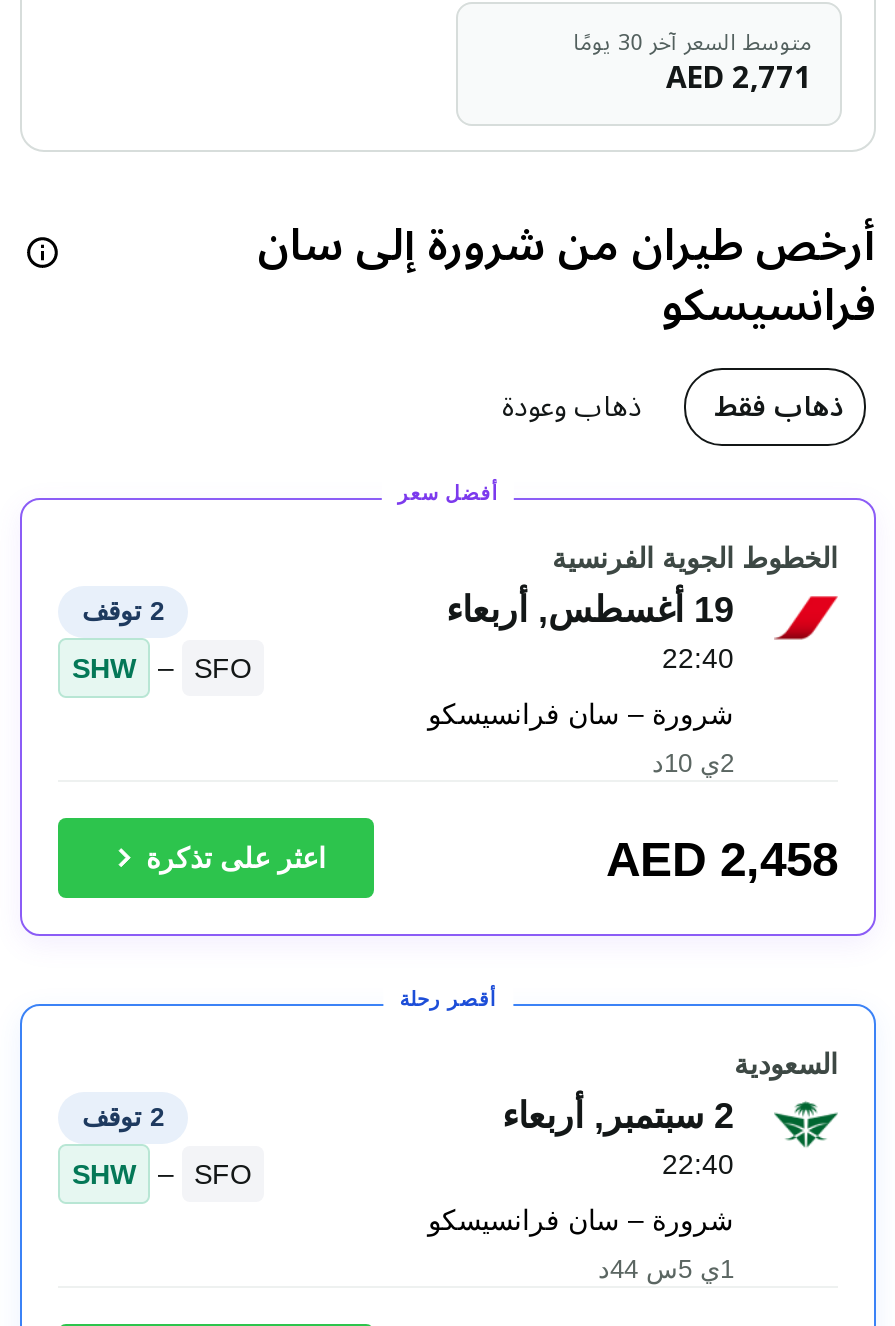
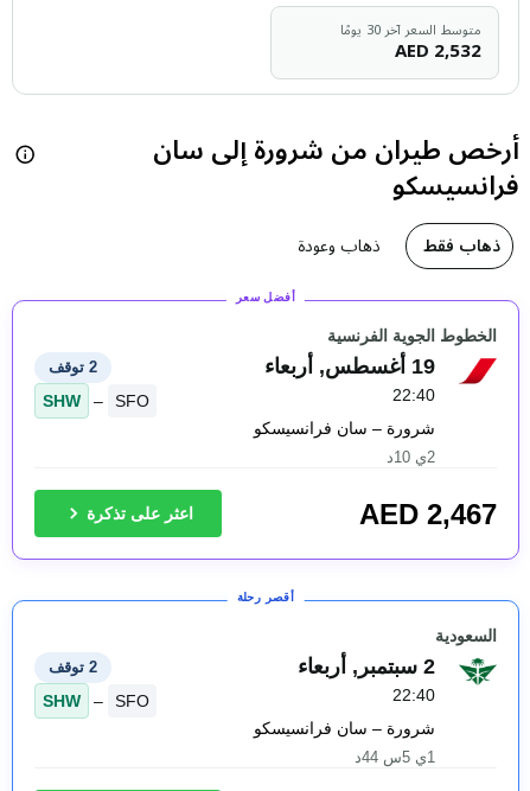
- AED 2,771
+ AED 2,532

- AED 2,458
+ AED 2,467
